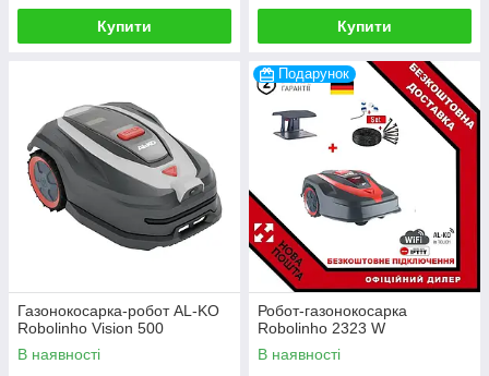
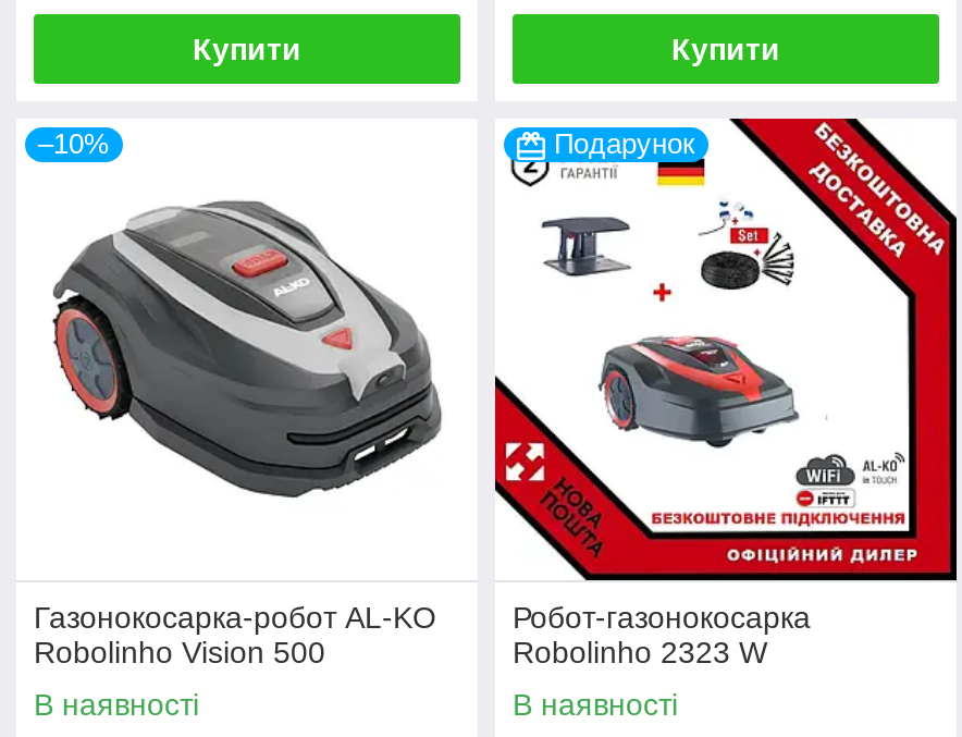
+ –10%
